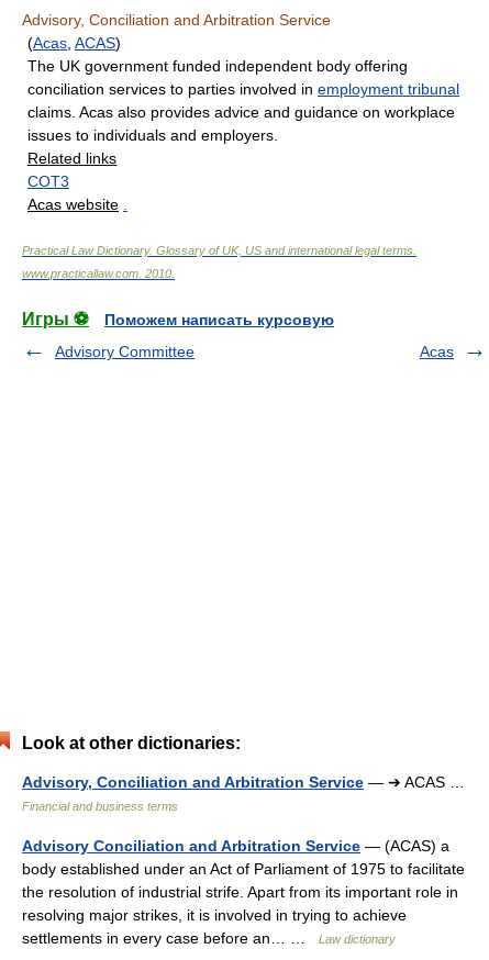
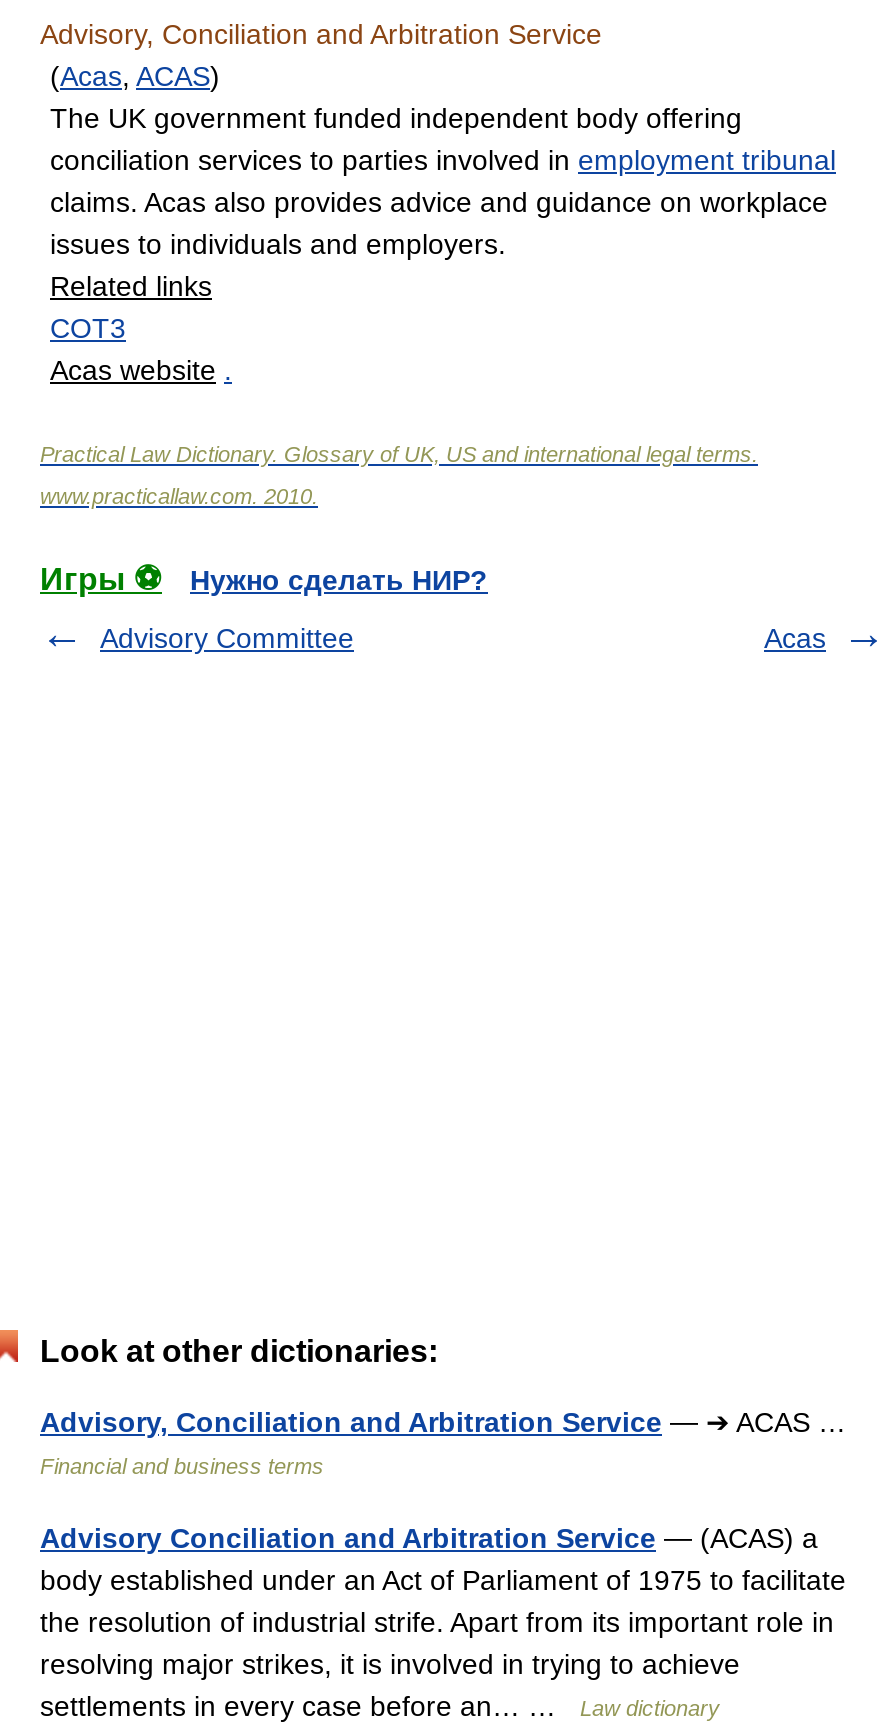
- Поможем написать курсовую
+ Нужно сделать НИР?
